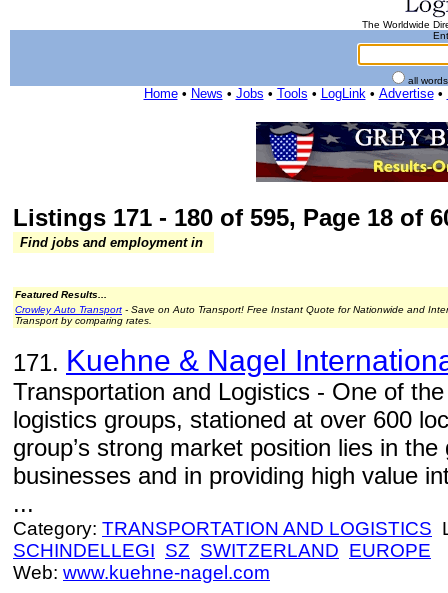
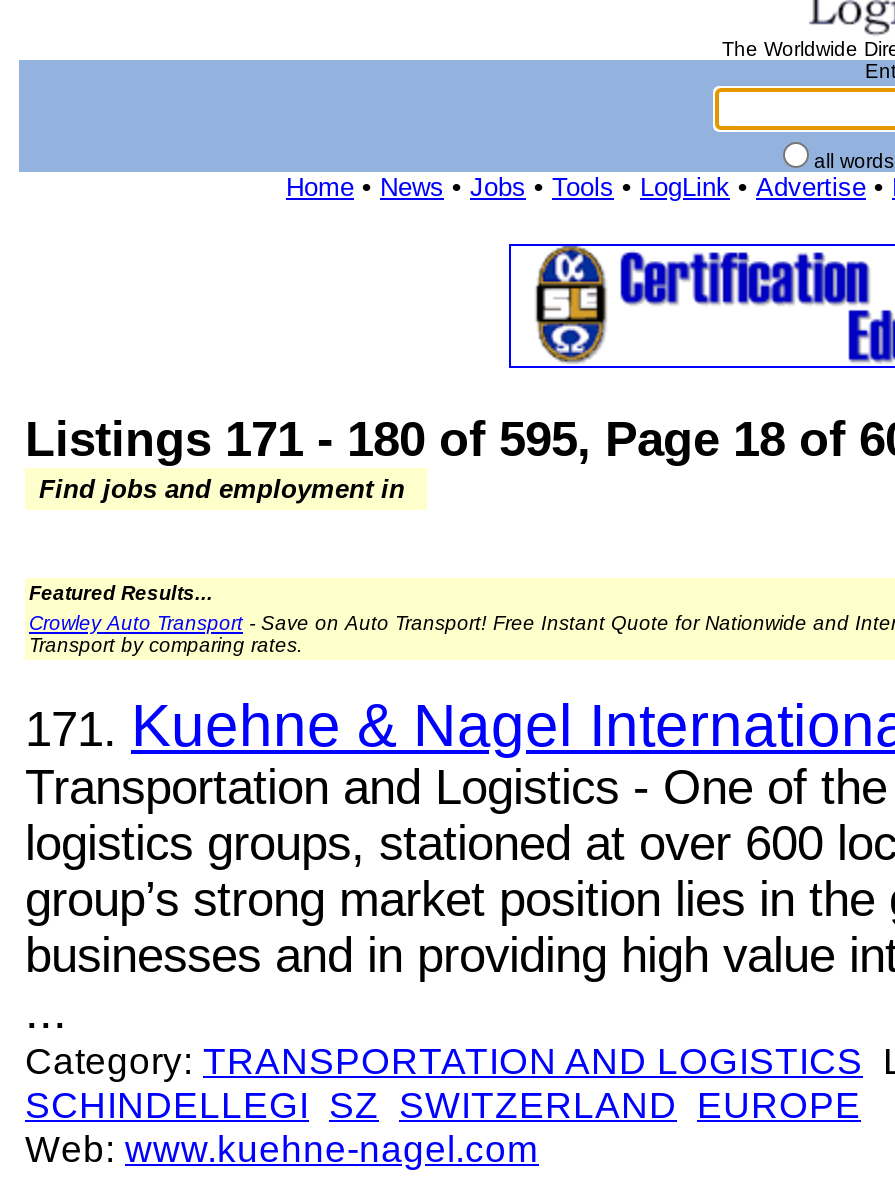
- [image]
+ [image]
